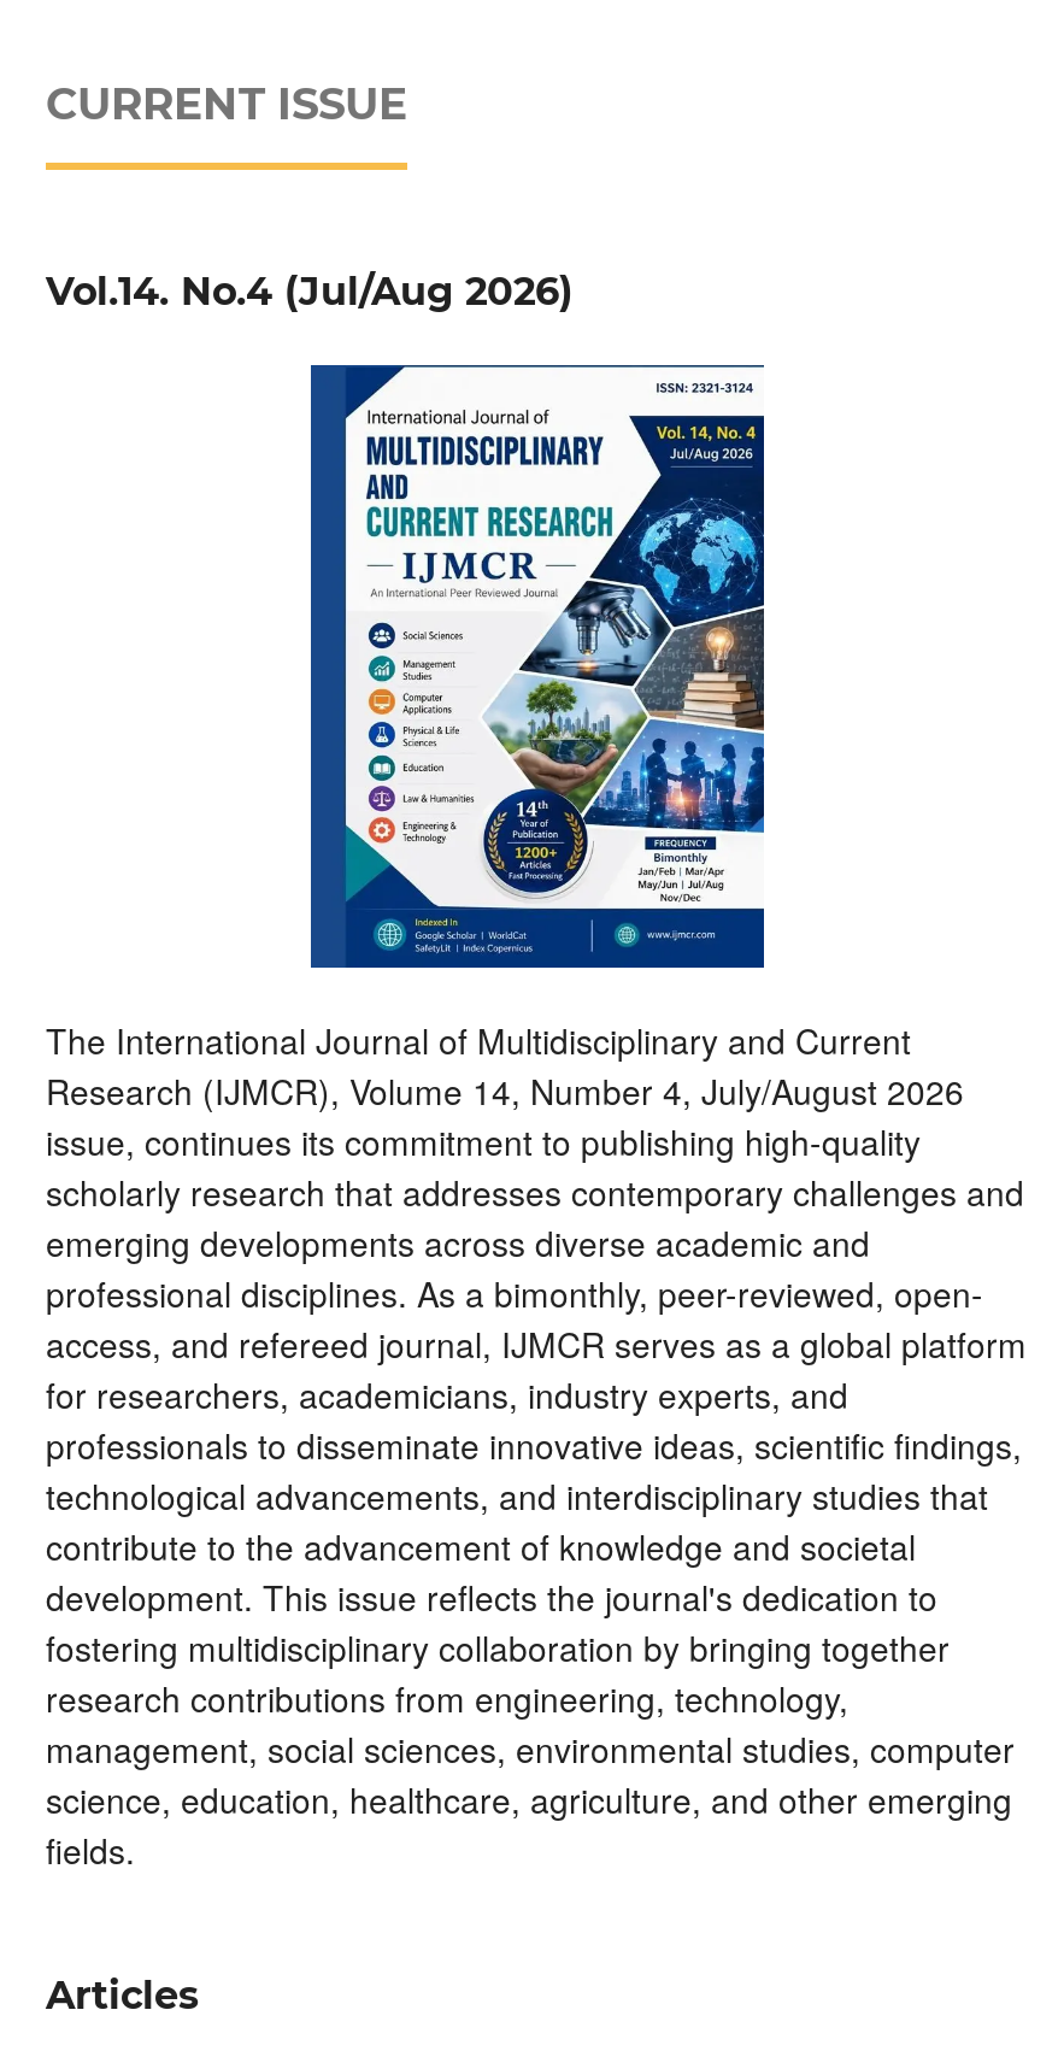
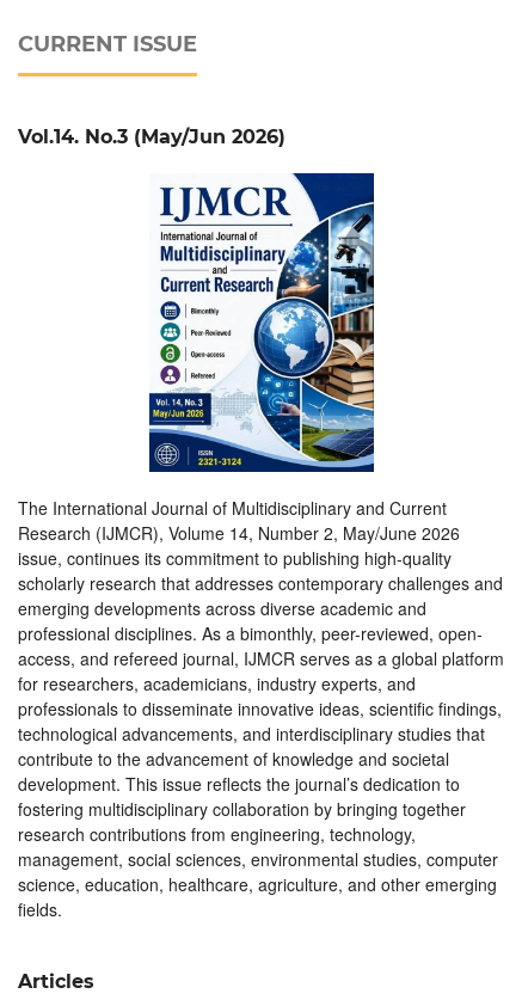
- Vol.14. No.4 (Jul/Aug 2026)
+ Vol.14. No.3 (May/Jun 2026)

- [image]
+ [image]

- Research (IJMCR), Volume 14, Number 4, July/August 2026
+ Research (IJMCR), Volume 14, Number 2, May/June 2026

- development. This issue reflects the journal's dedication to
+ development. This issue reflects the journal’s dedication to
